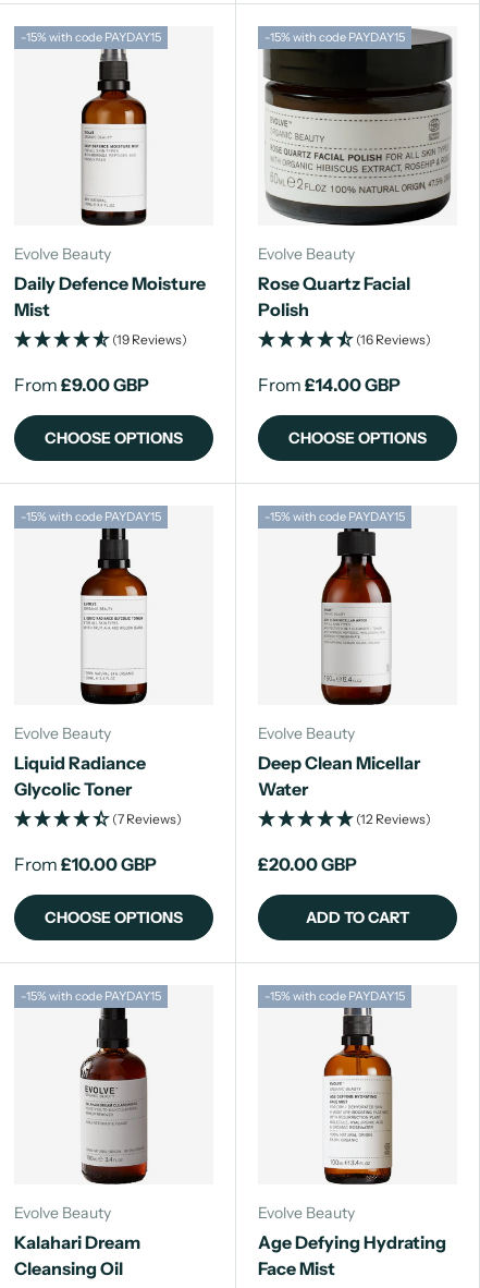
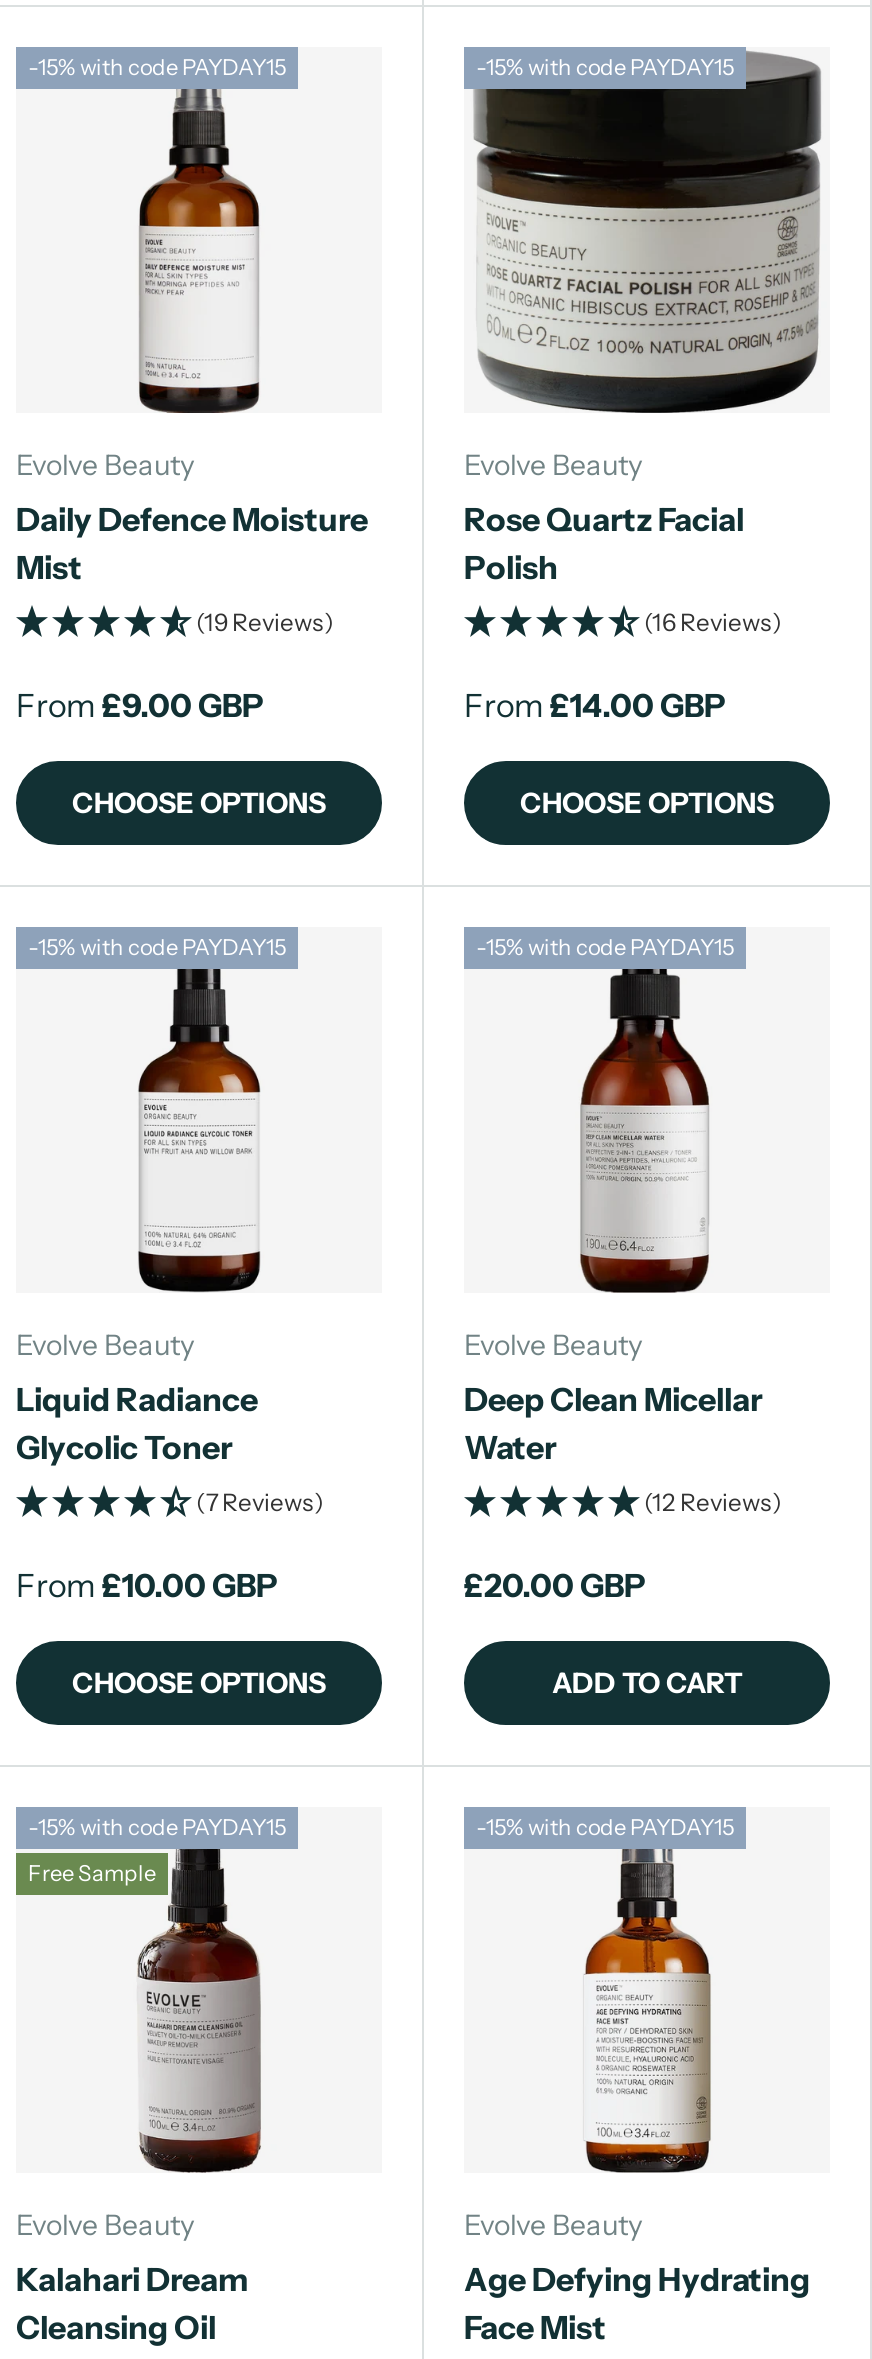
+ Free Sample
